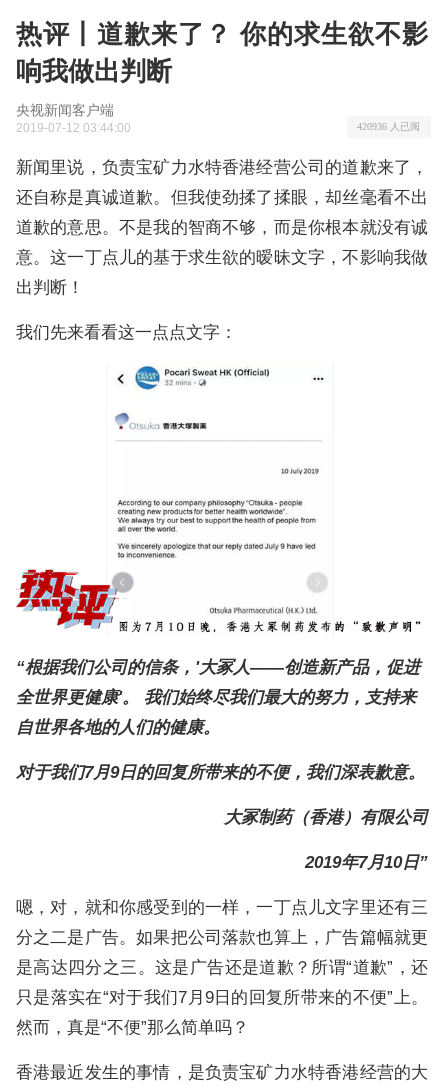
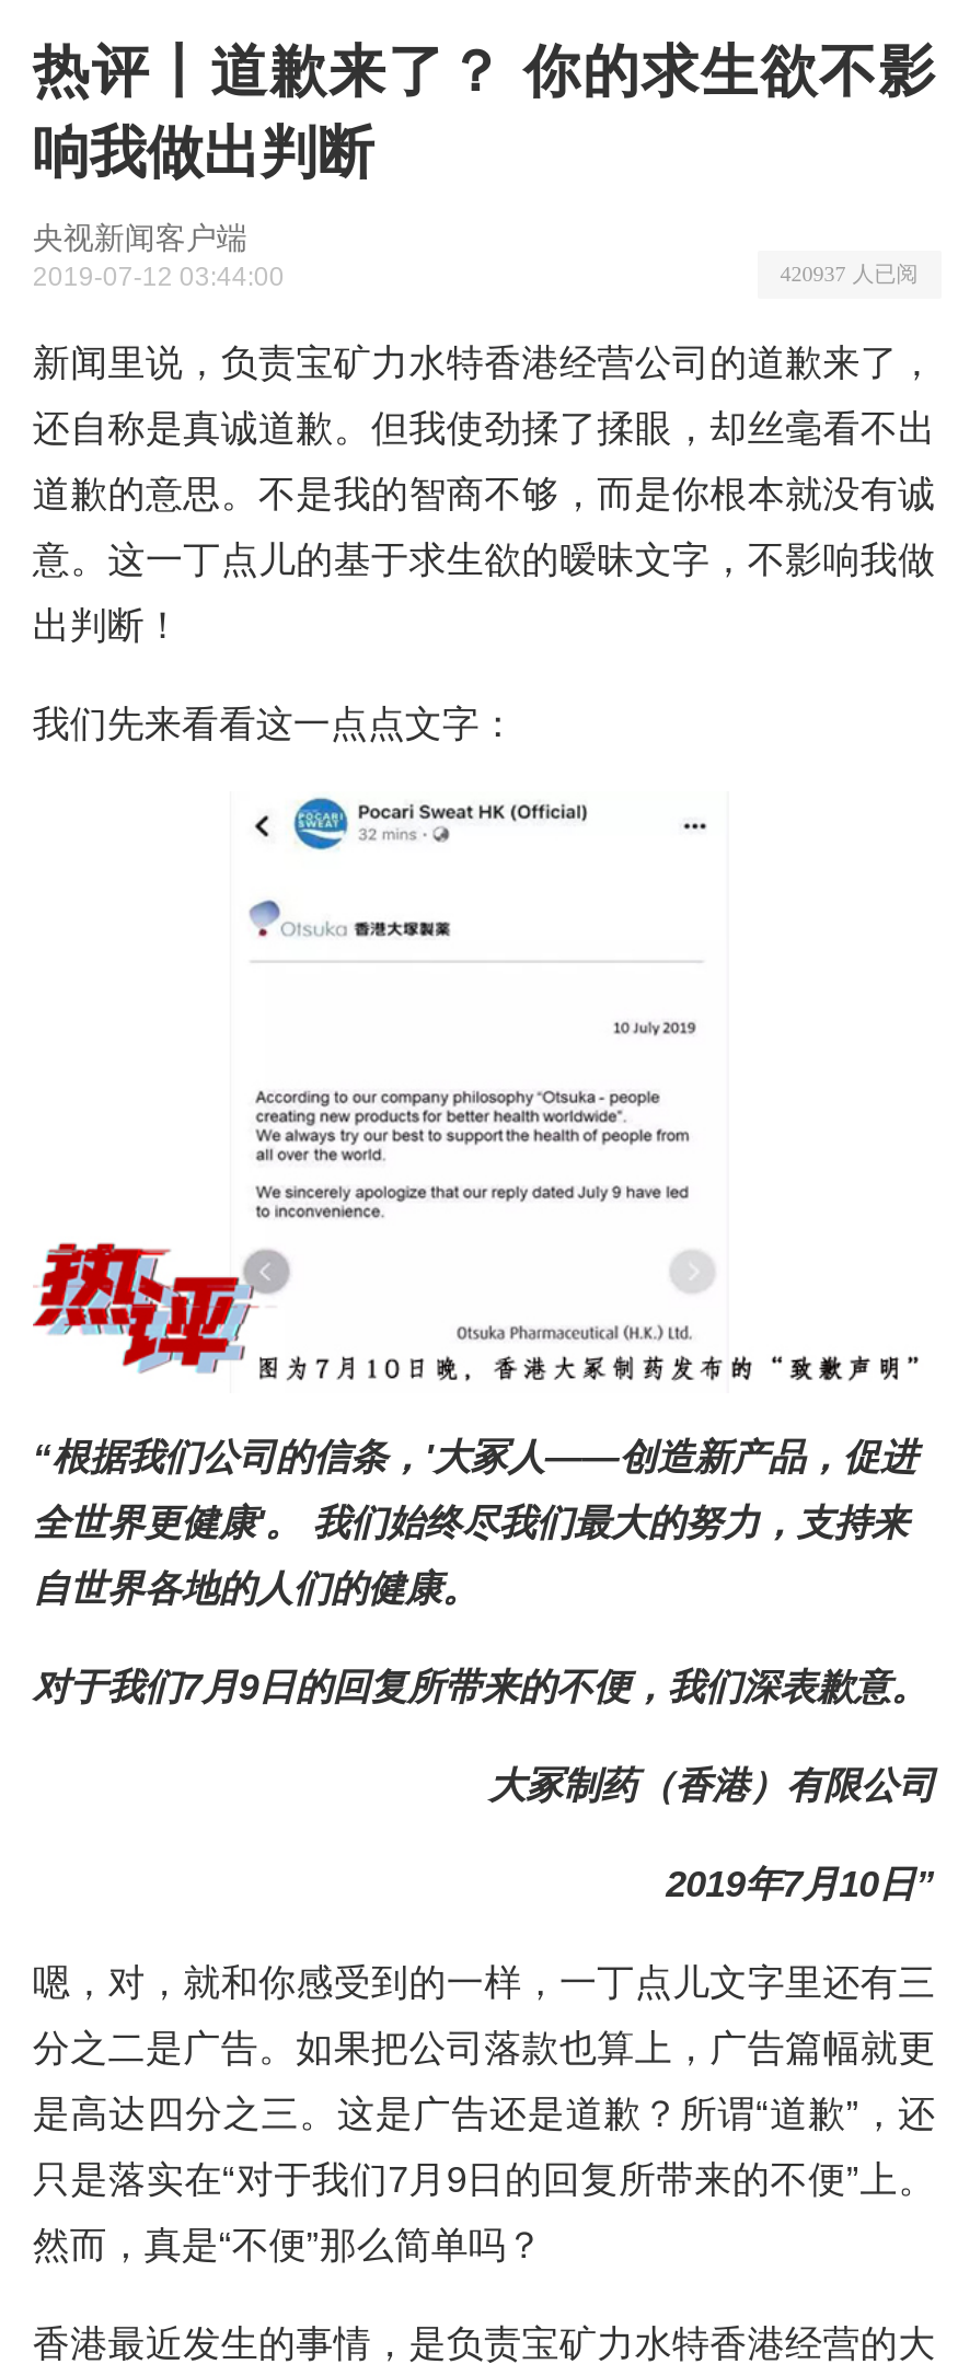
- 420936 人已阅
+ 420937 人已阅
